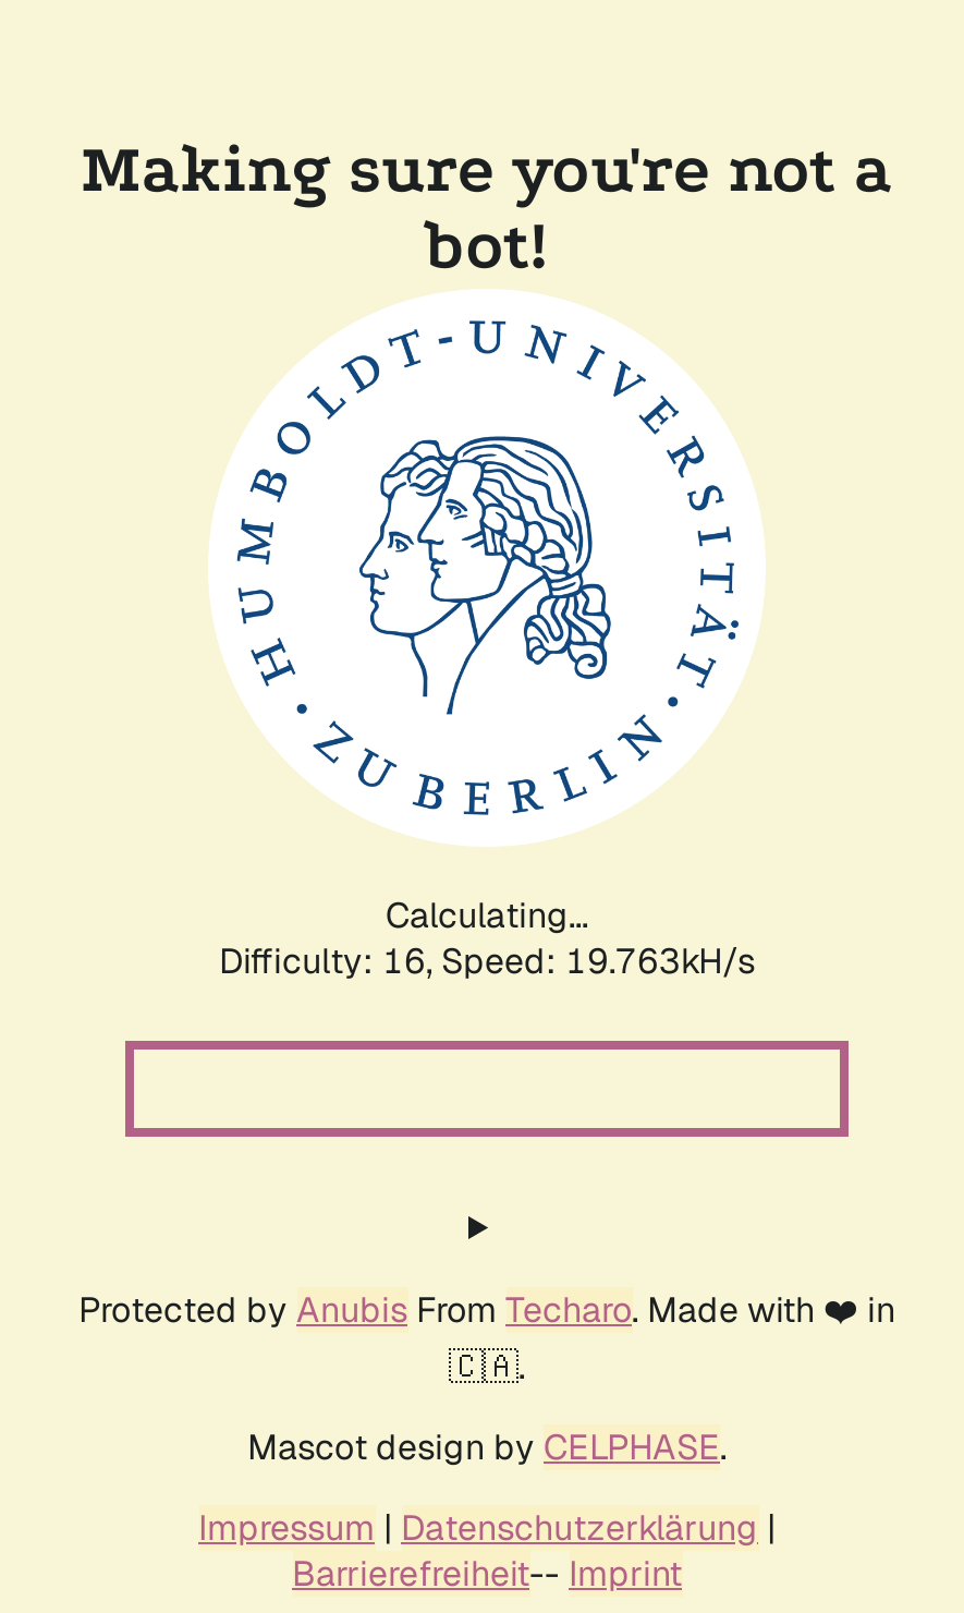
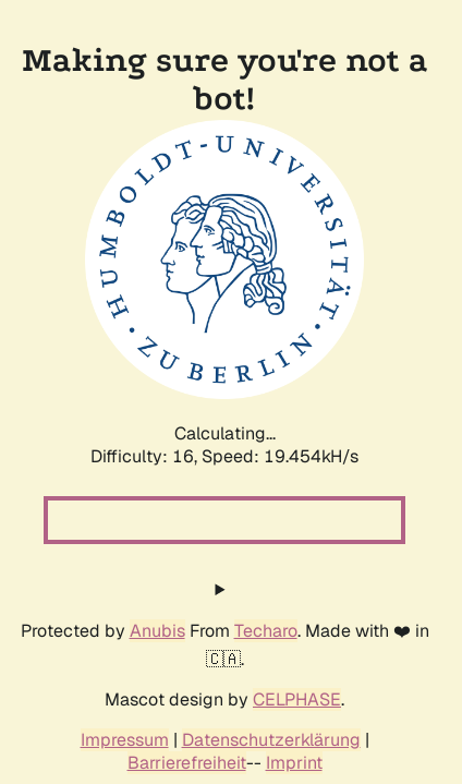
- Difficulty: 16, Speed: 19.763kH/s
+ Difficulty: 16, Speed: 19.454kH/s
